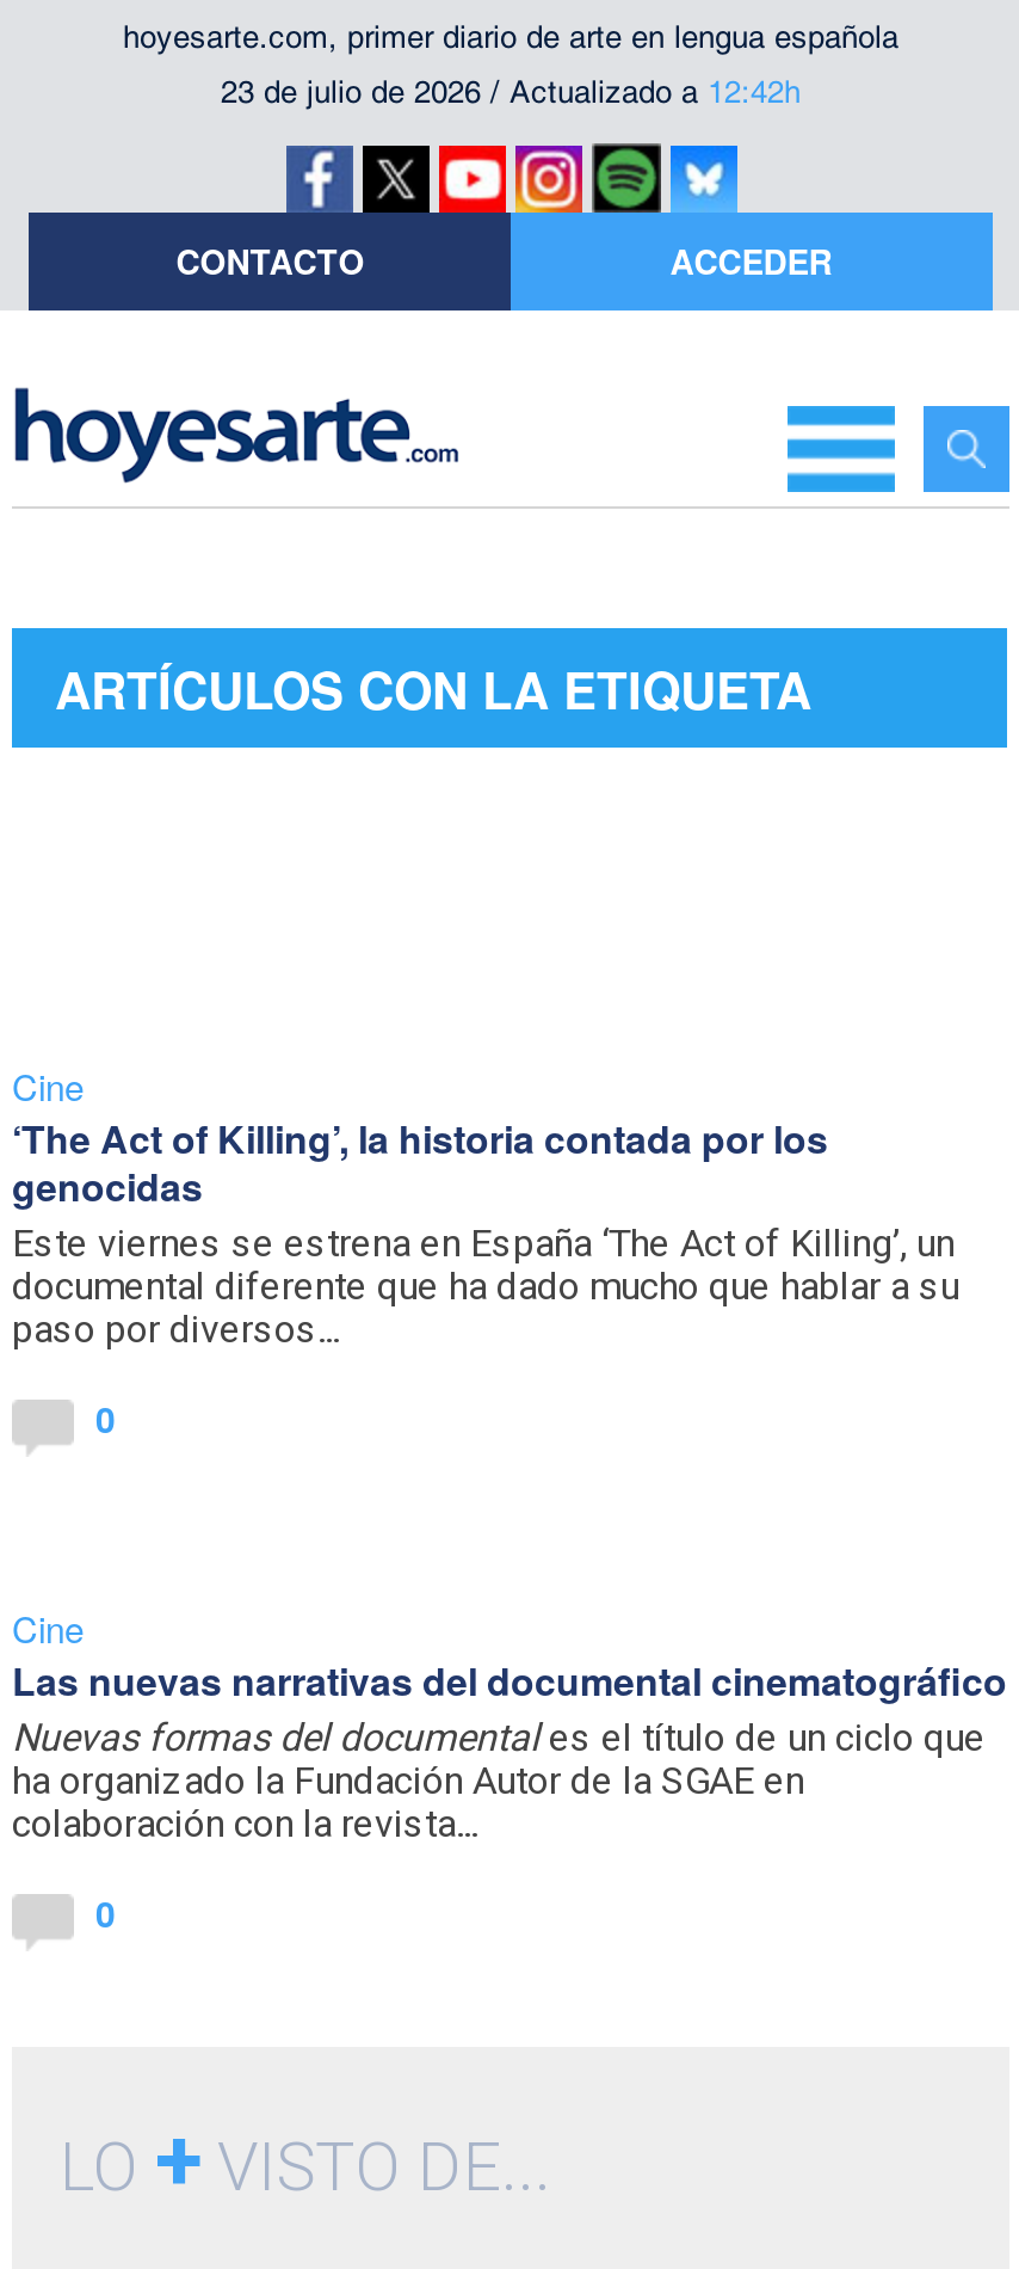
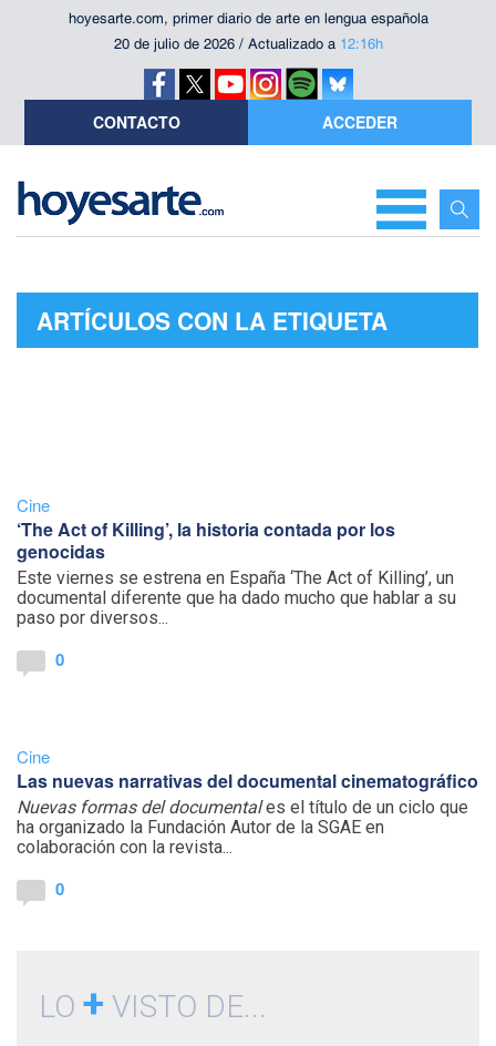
- 23 de julio de 2026 / Actualizado a 12:42h
+ 20 de julio de 2026 / Actualizado a 12:16h
